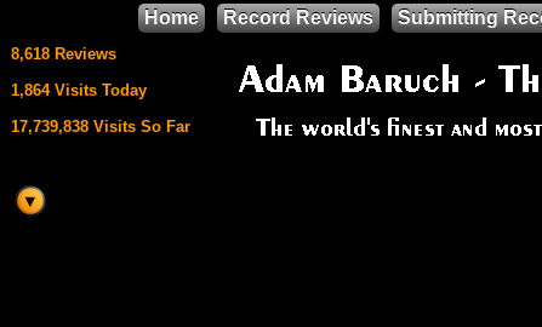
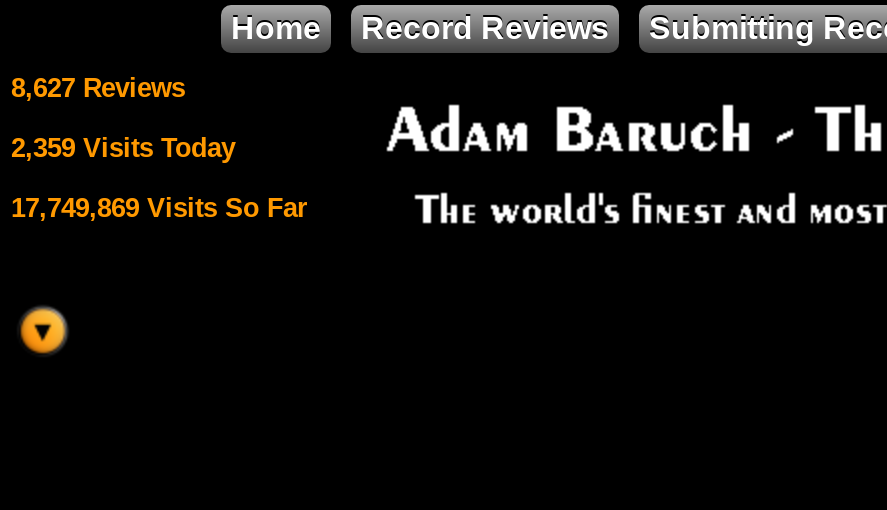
- 8,618 Reviews
+ 8,627 Reviews

- 1,864 Visits Today
+ 2,359 Visits Today

- 17,739,838 Visits So Far
+ 17,749,869 Visits So Far
